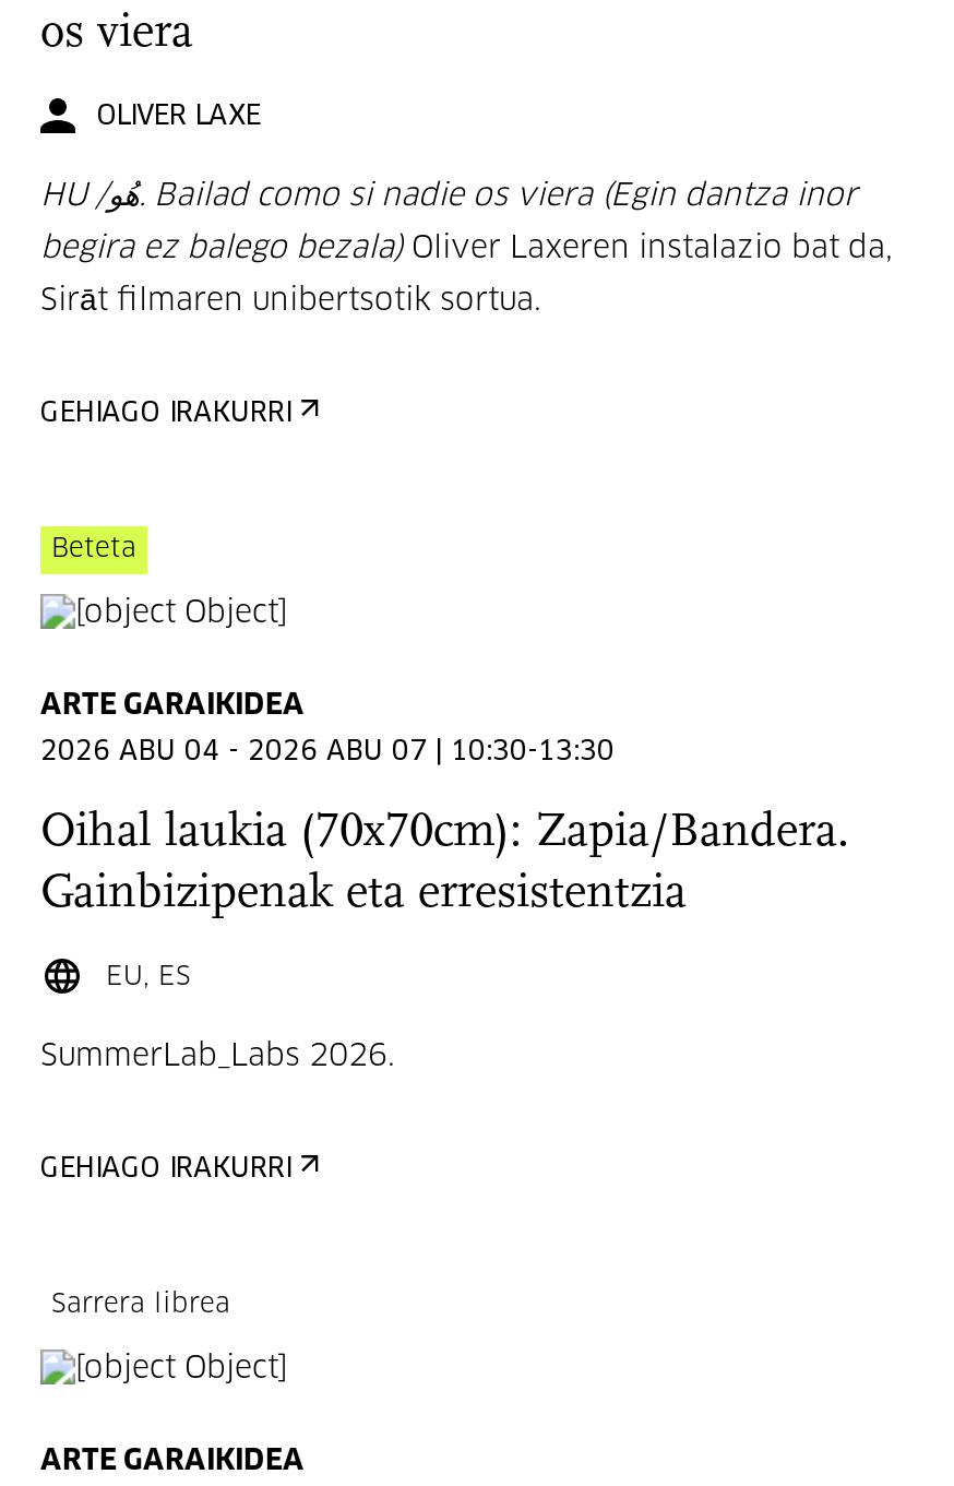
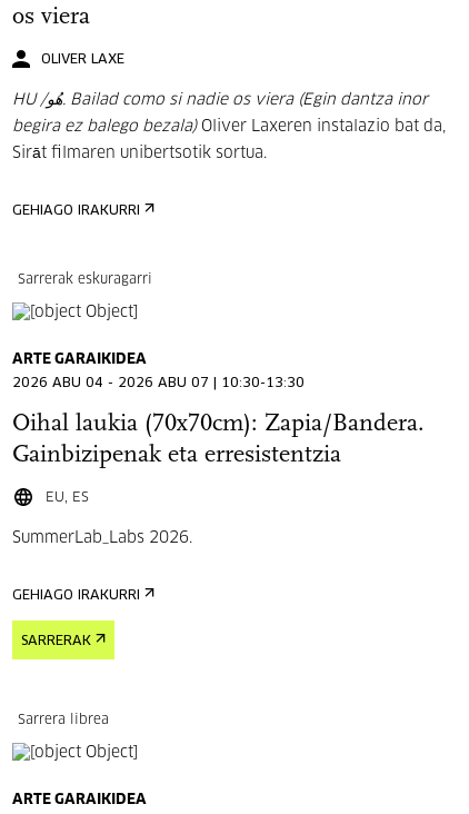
- Beteta
+ Sarrerak eskuragarri

+ SARRERAK
